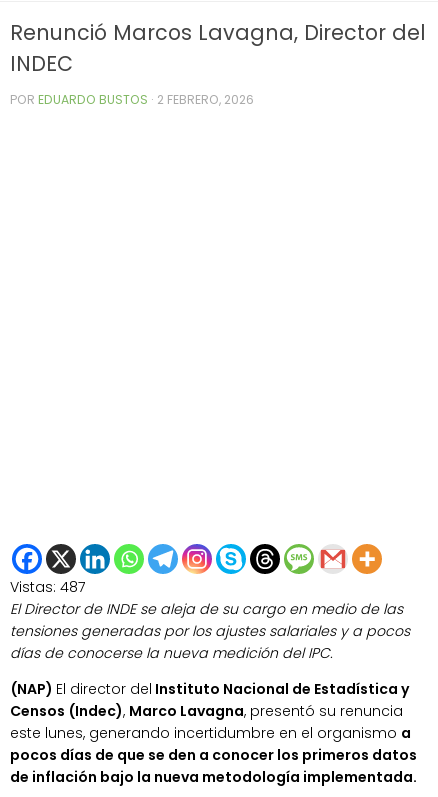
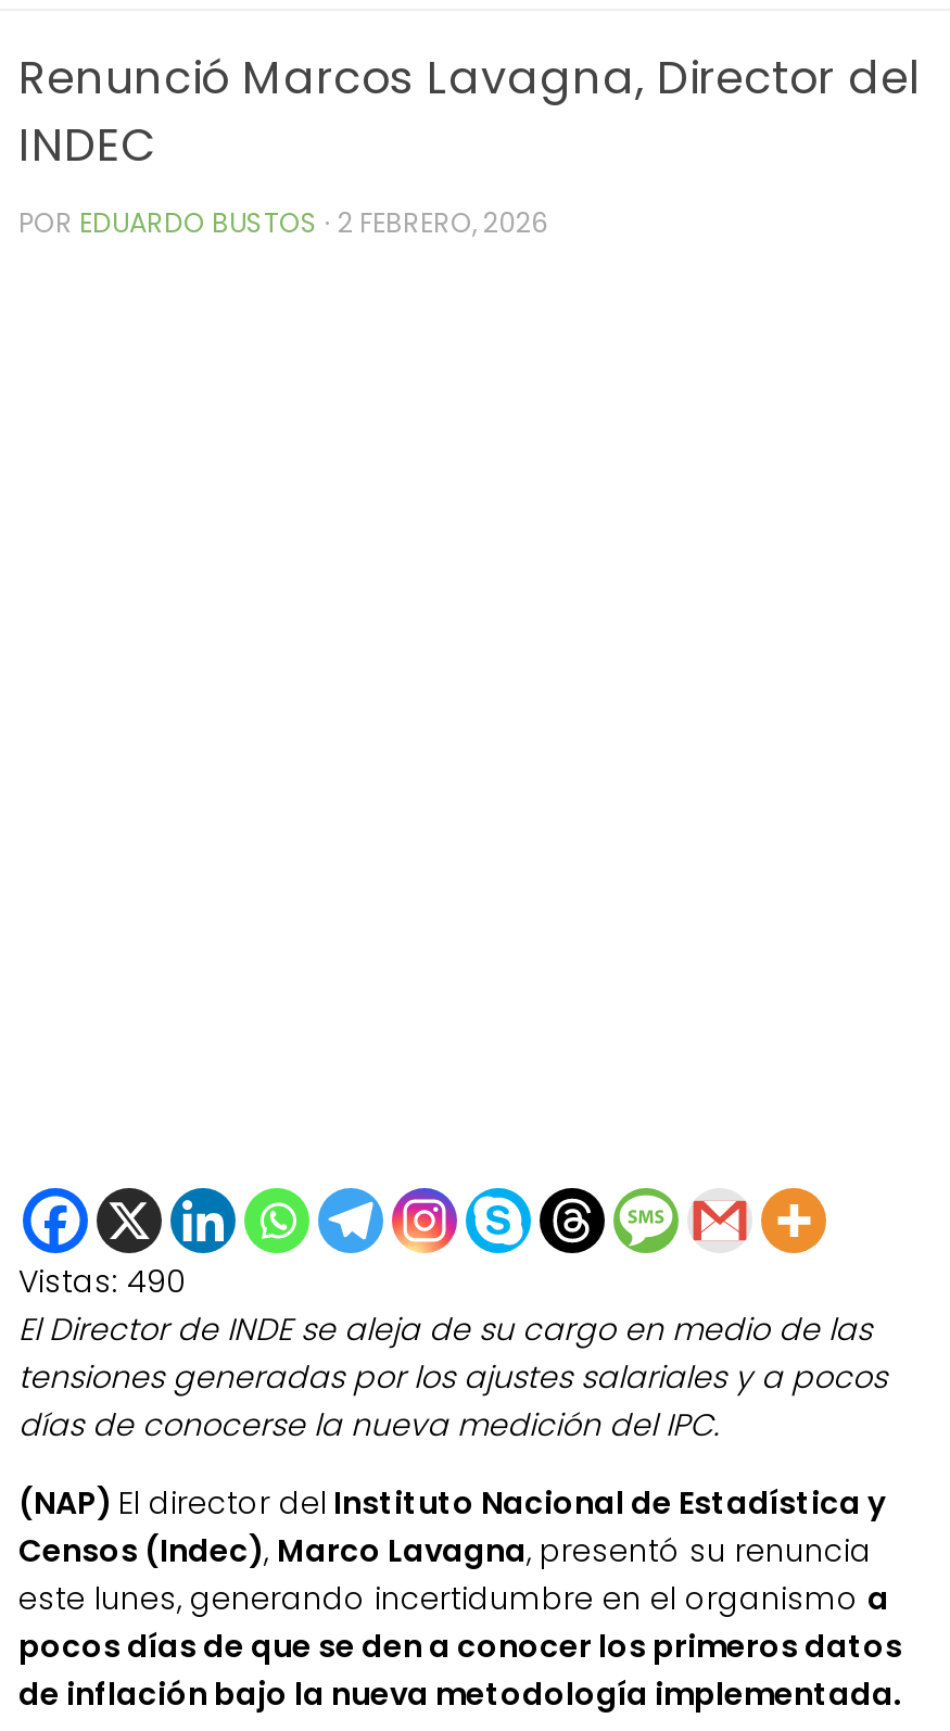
- Vistas: 487
+ Vistas: 490
